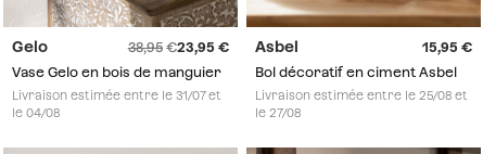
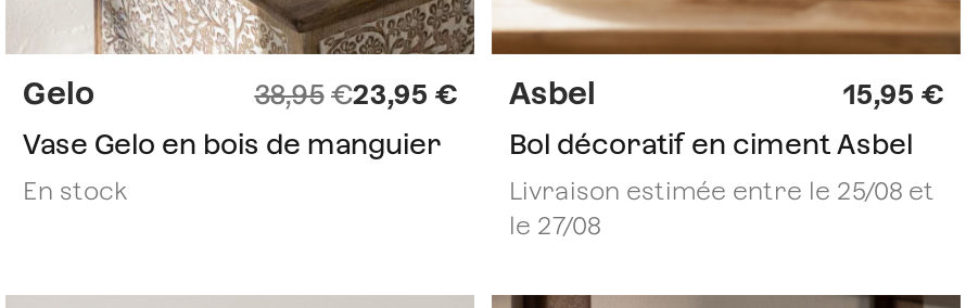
- Livraison estimée entre le 31/07 et
- le 04/08
+ En stock
